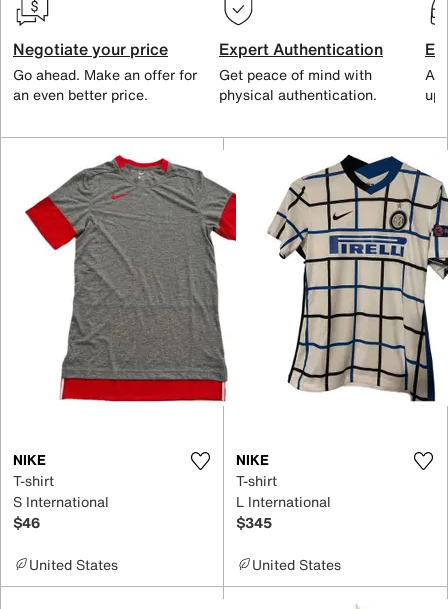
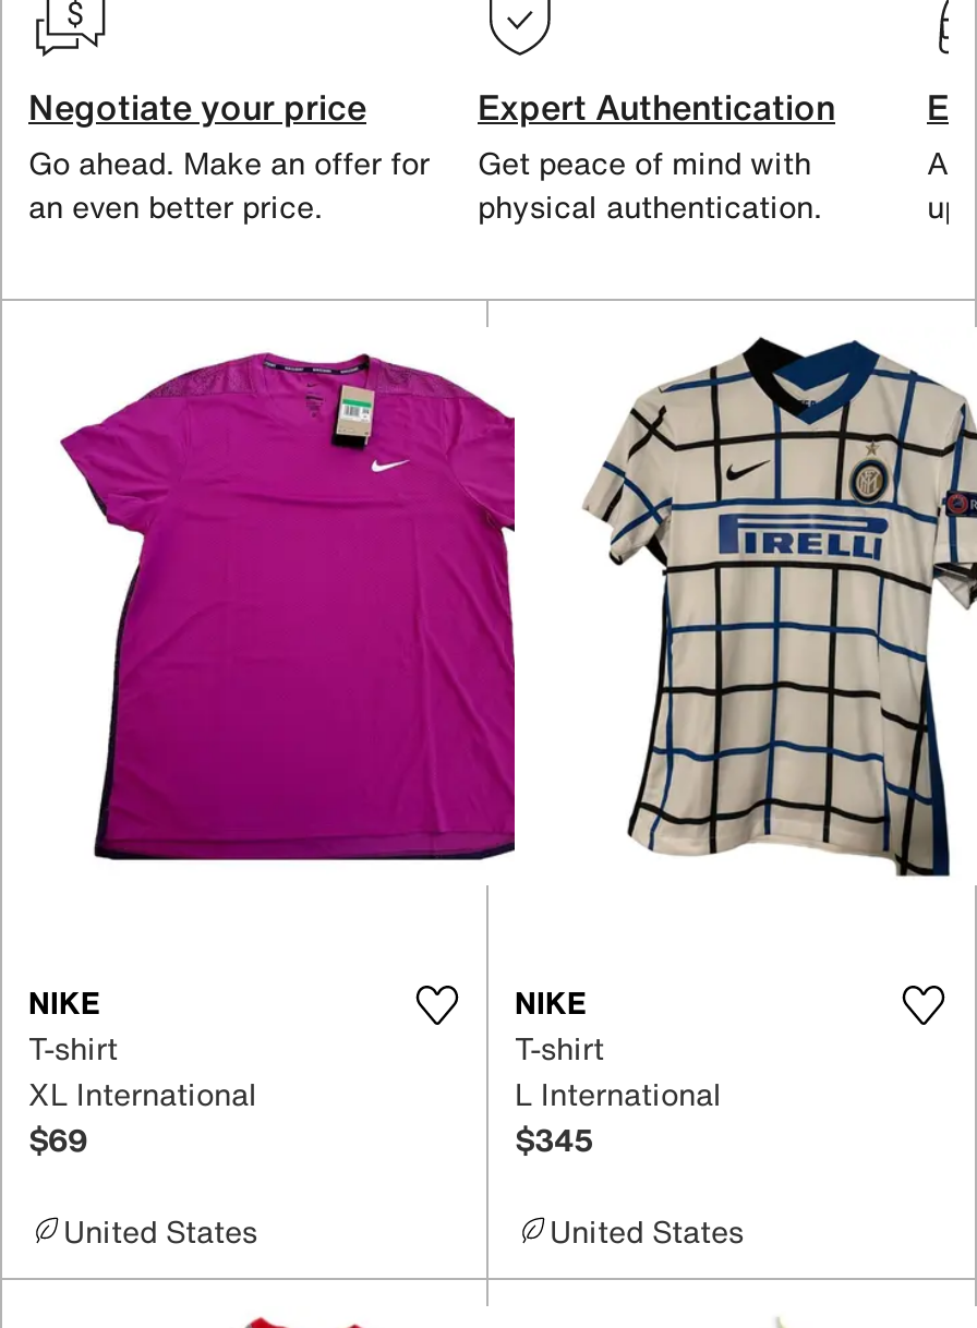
- [image]
+ [image]

- S International
+ XL International

- $46
+ $69
